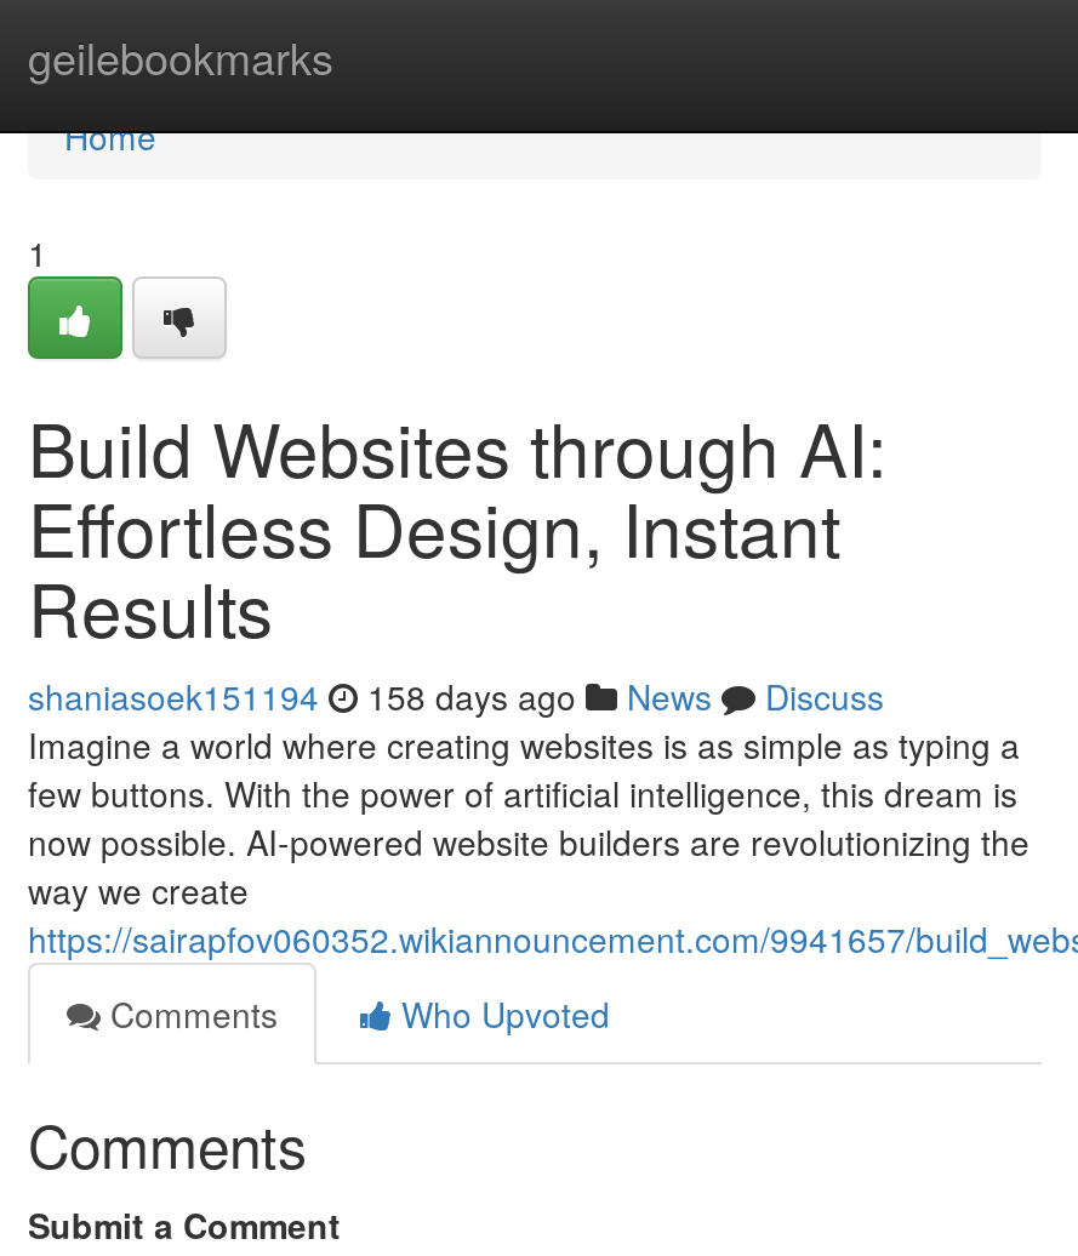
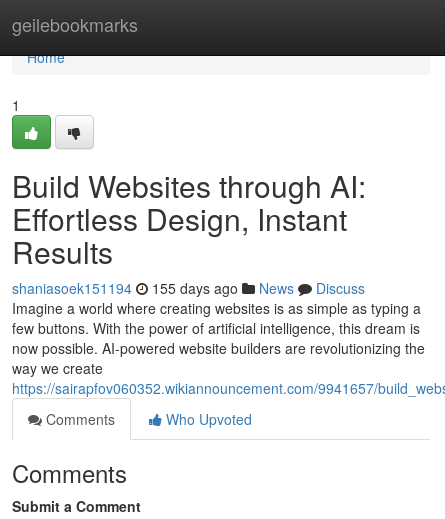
- shaniasoek151194 158 days ago News Discuss
+ shaniasoek151194 155 days ago News Discuss
